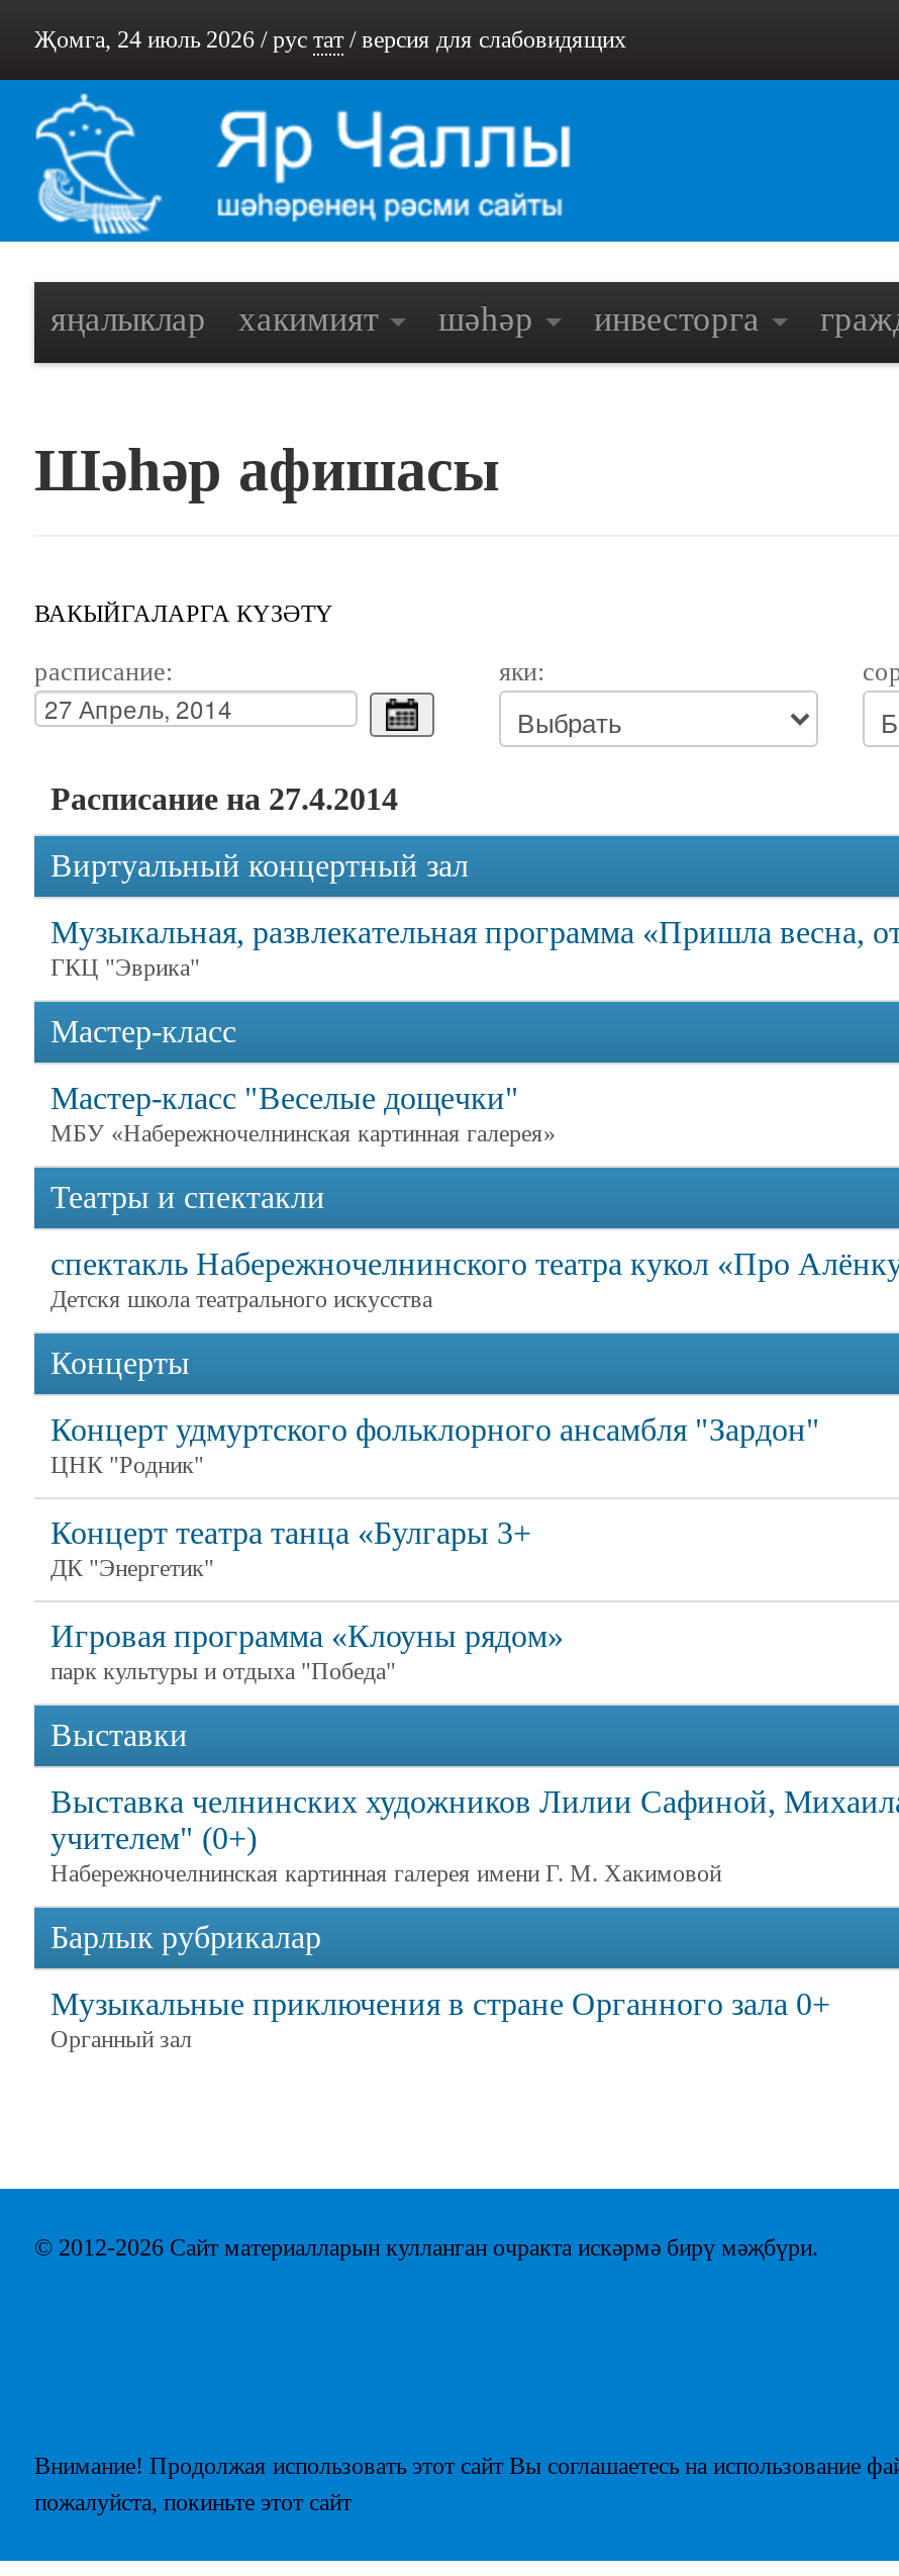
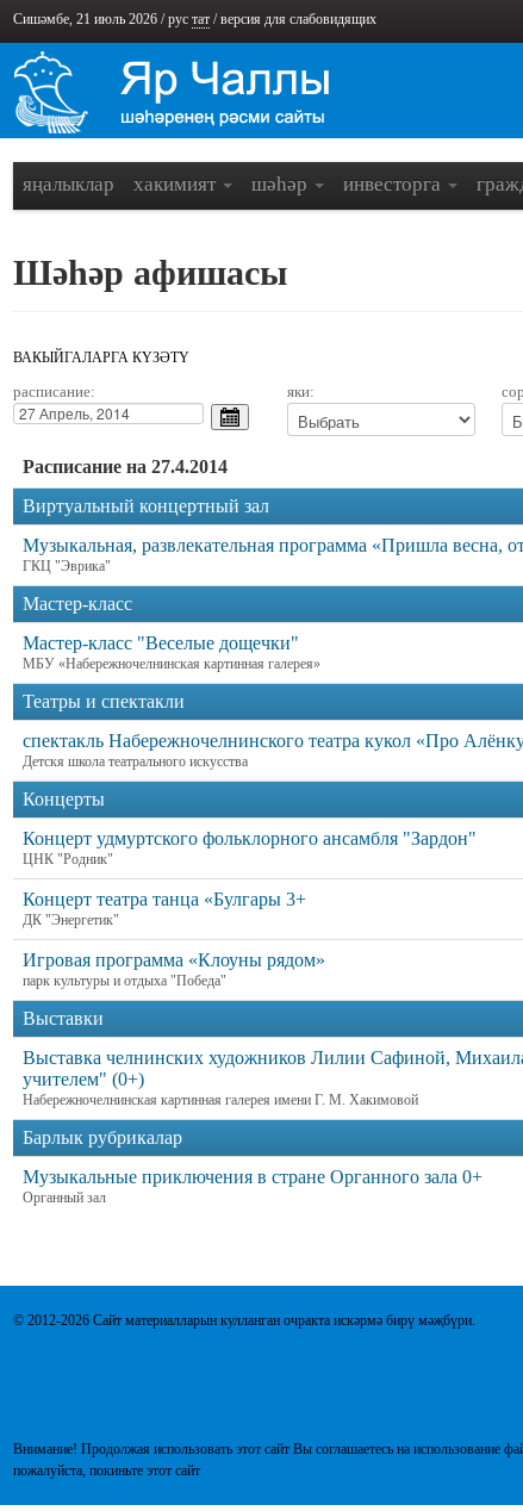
- Җомга, 24 июль 2026 / рус тат / версия для слабовидящих
+ Сишәмбе, 21 июль 2026 / рус тат / версия для слабовидящих
